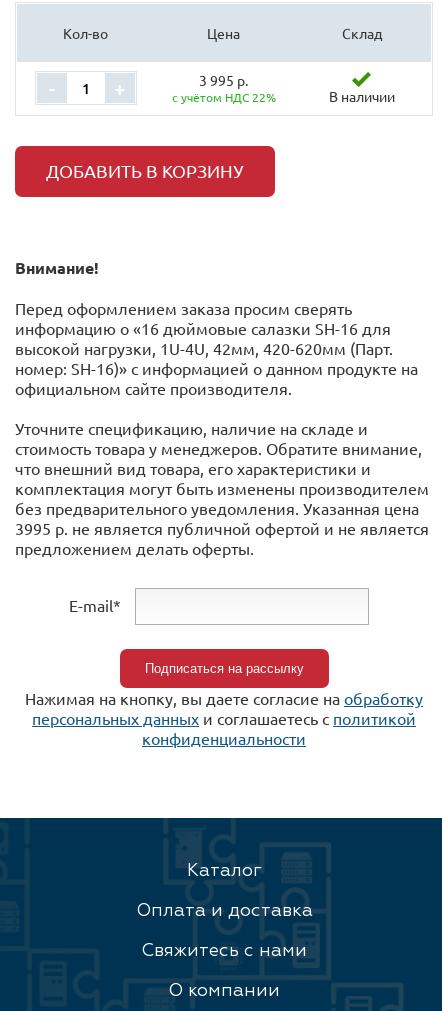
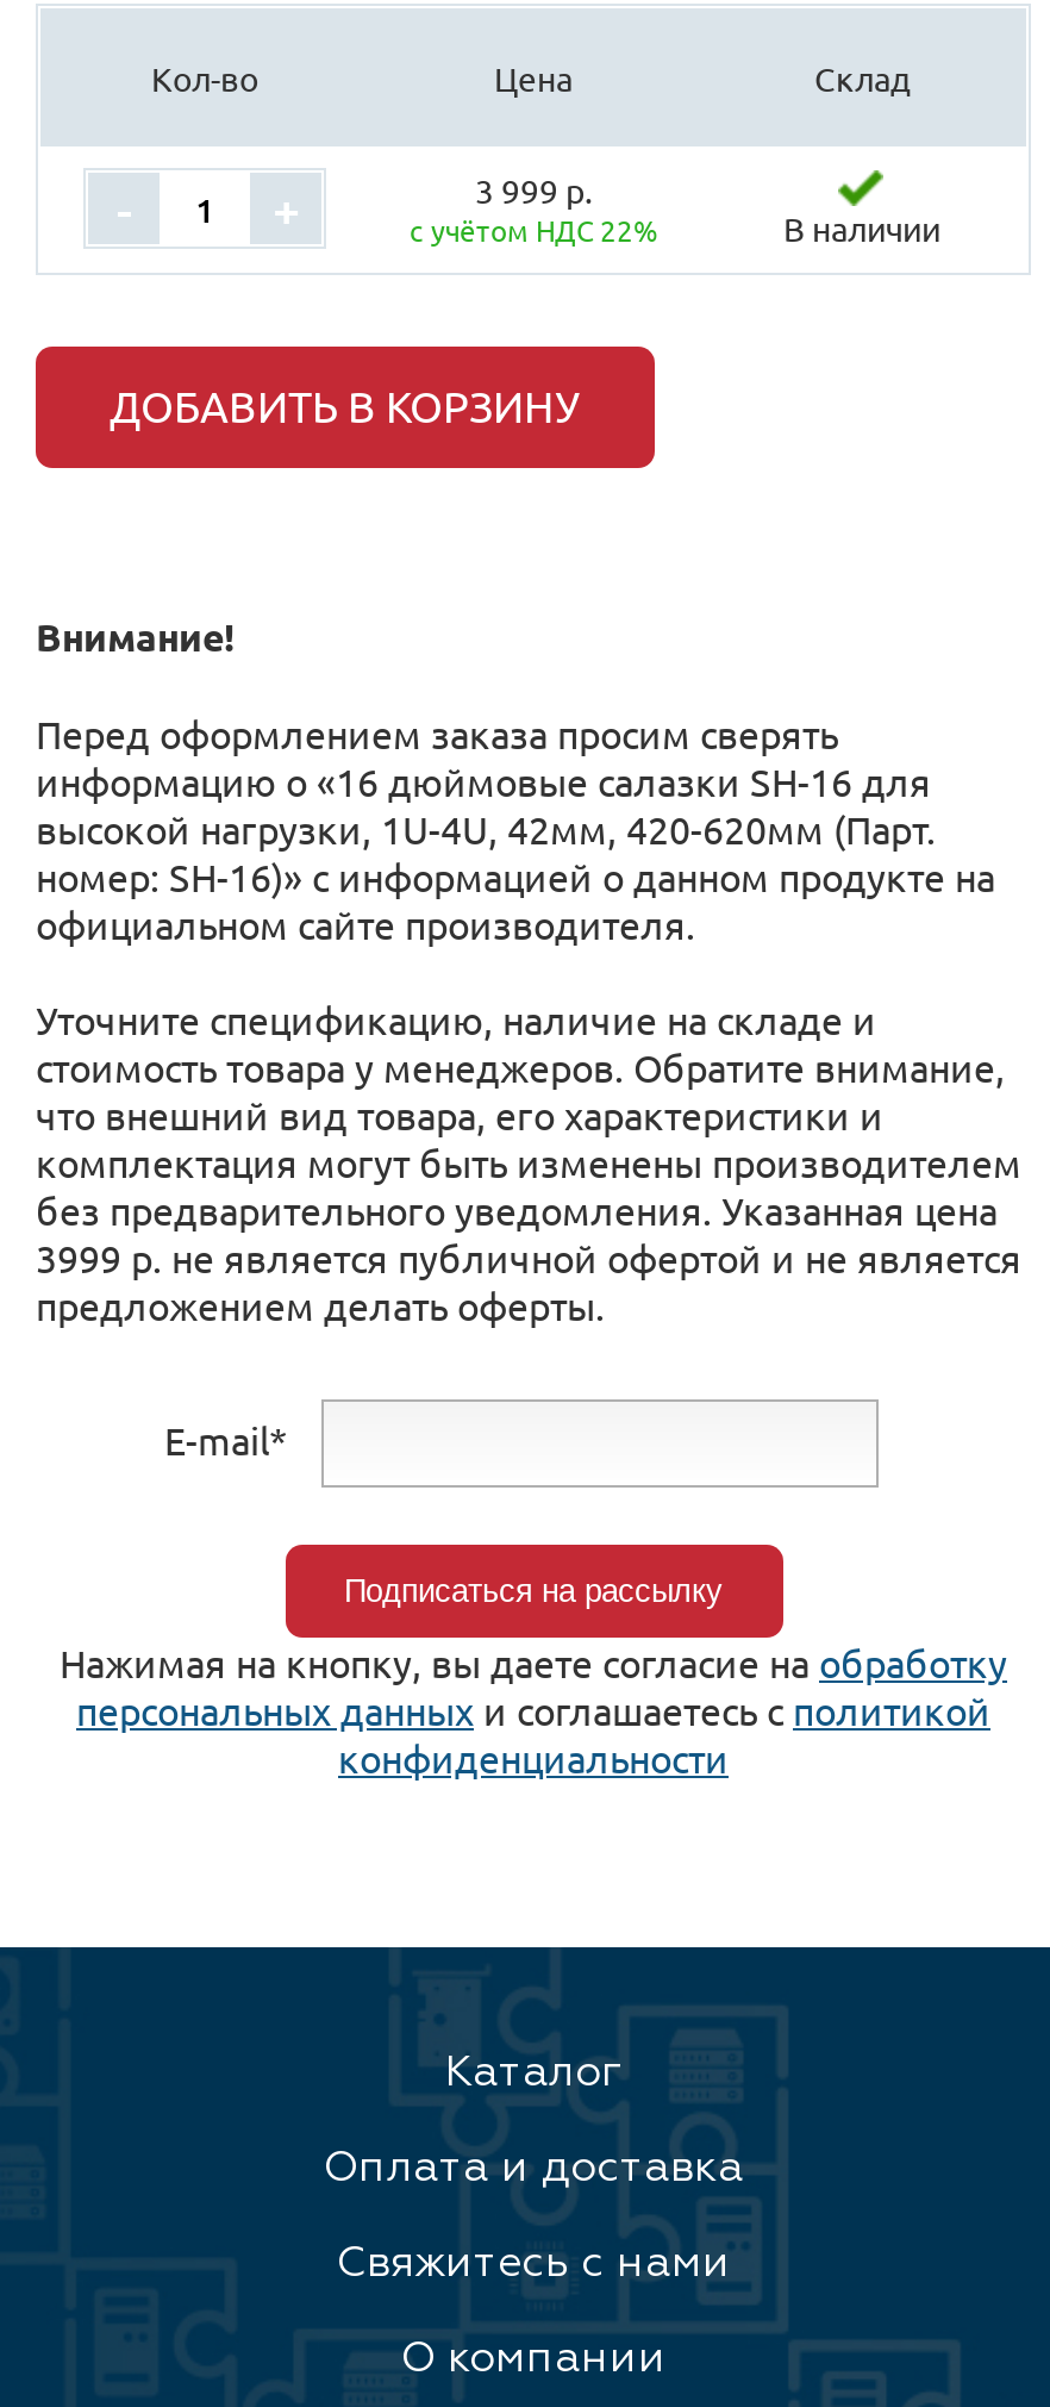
- 3 995 р.
+ 3 999 р.

- 3995 р. не является публичной офертой и не является
+ 3999 р. не является публичной офертой и не является
